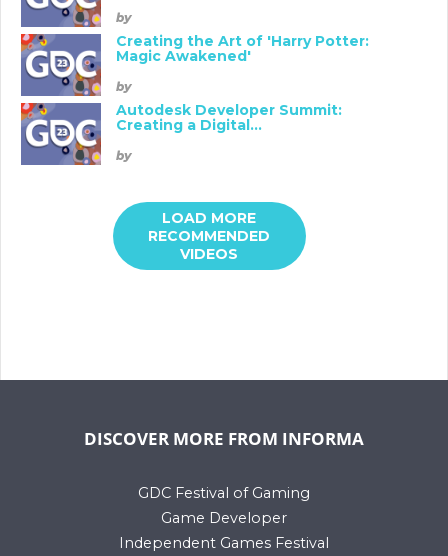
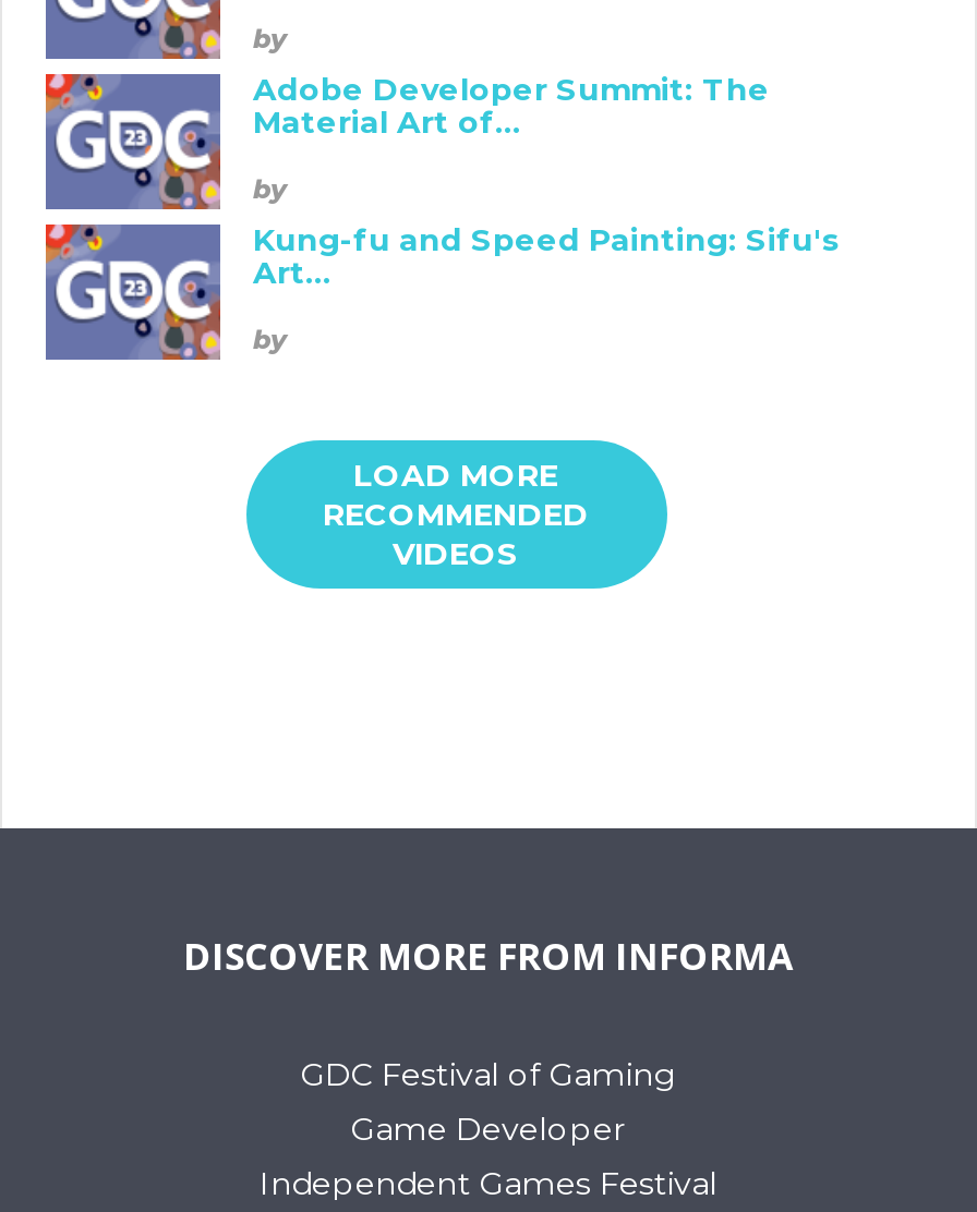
- Creating the Art of 'Harry Potter:
- Magic Awakened'
+ Adobe Developer Summit: The
+ Material Art of...

- Autodesk Developer Summit:
- Creating a Digital...
+ Kung-fu and Speed Painting: Sifu's
+ Art...
